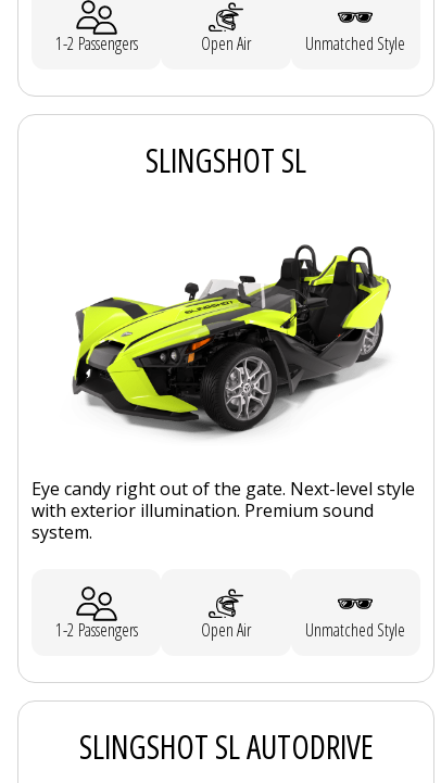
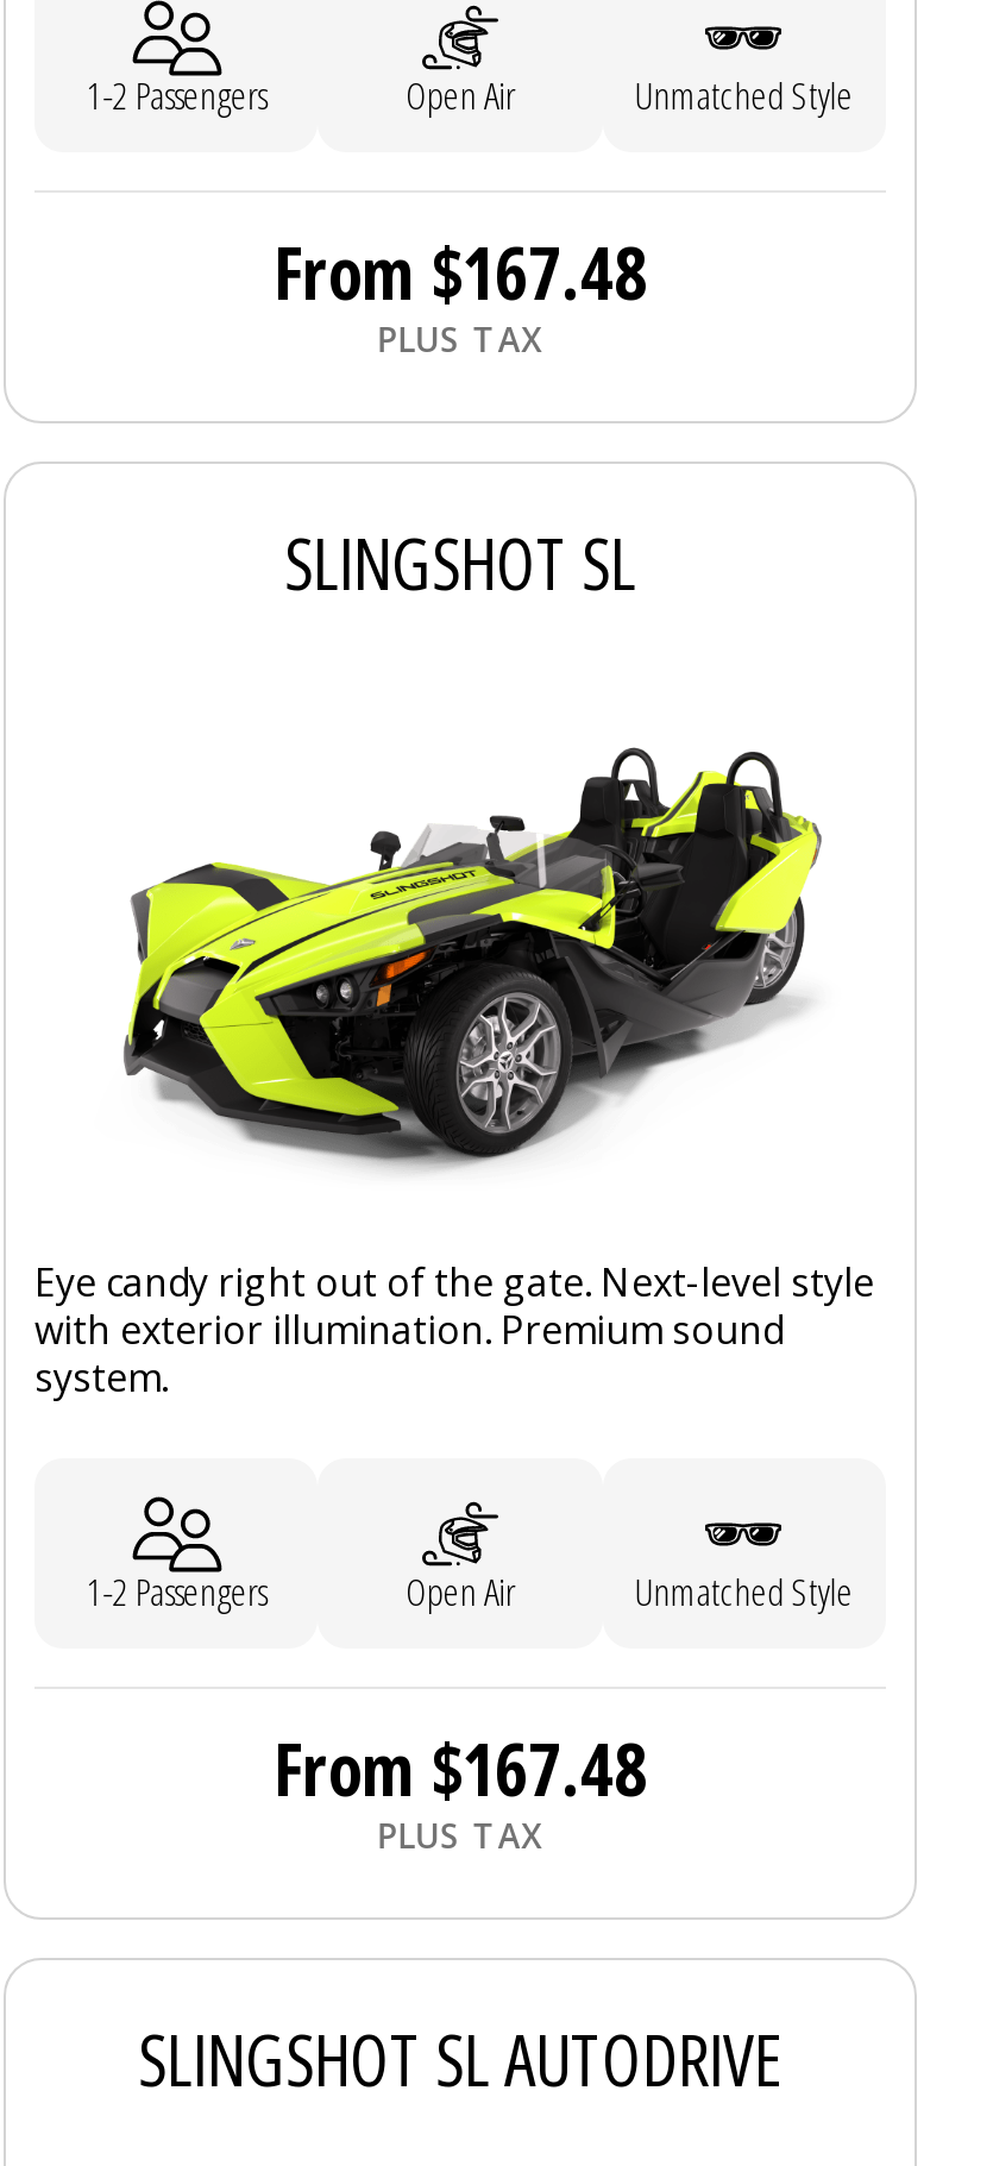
+ From $167.48
+ PLUS TAX

+ From $167.48
+ PLUS TAX
